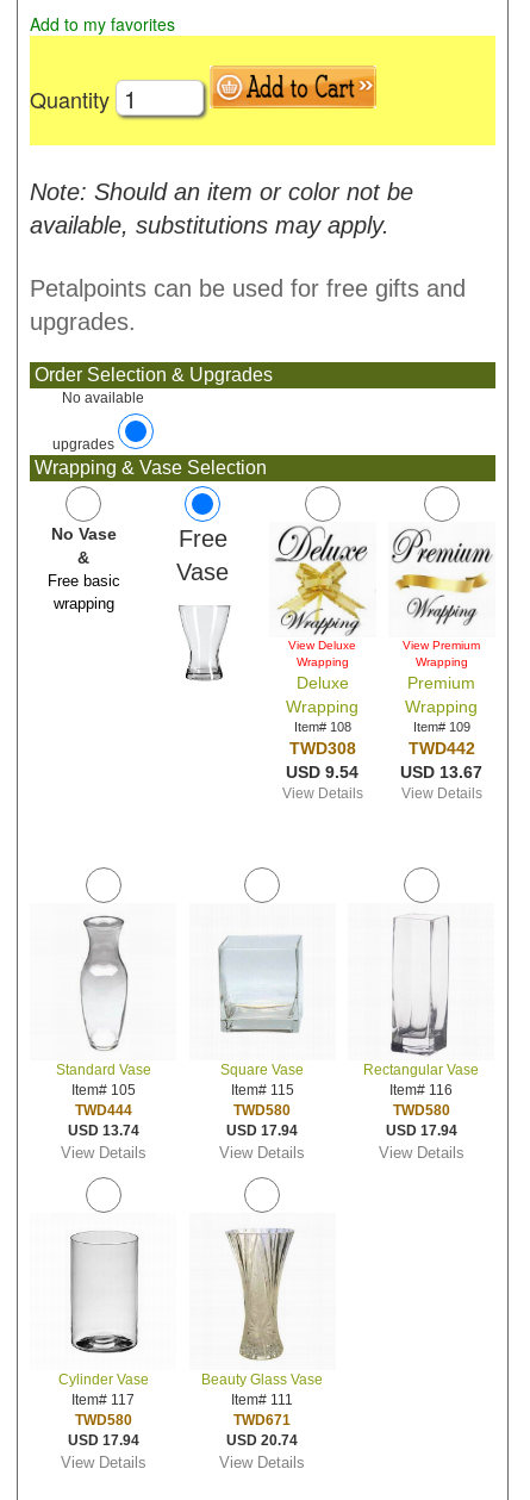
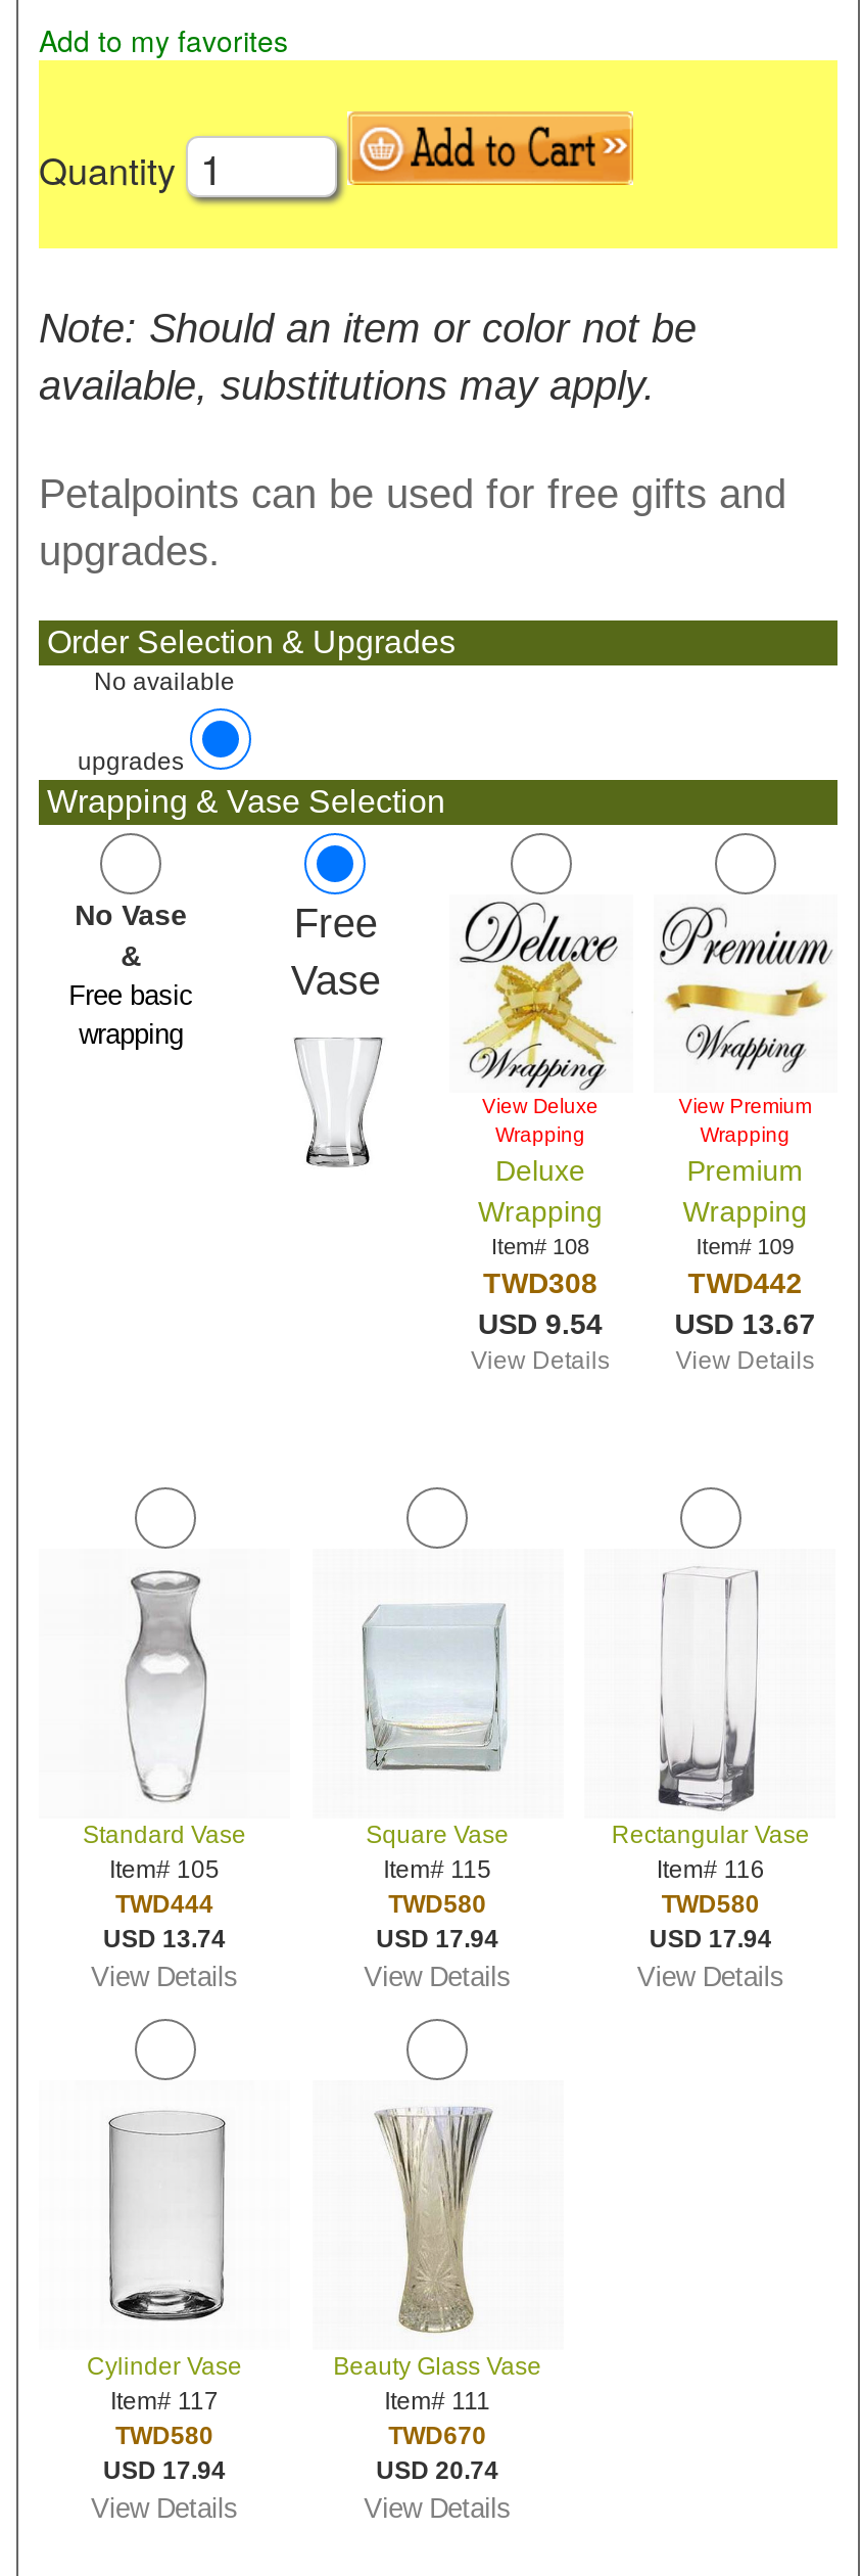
- TWD671
+ TWD670
